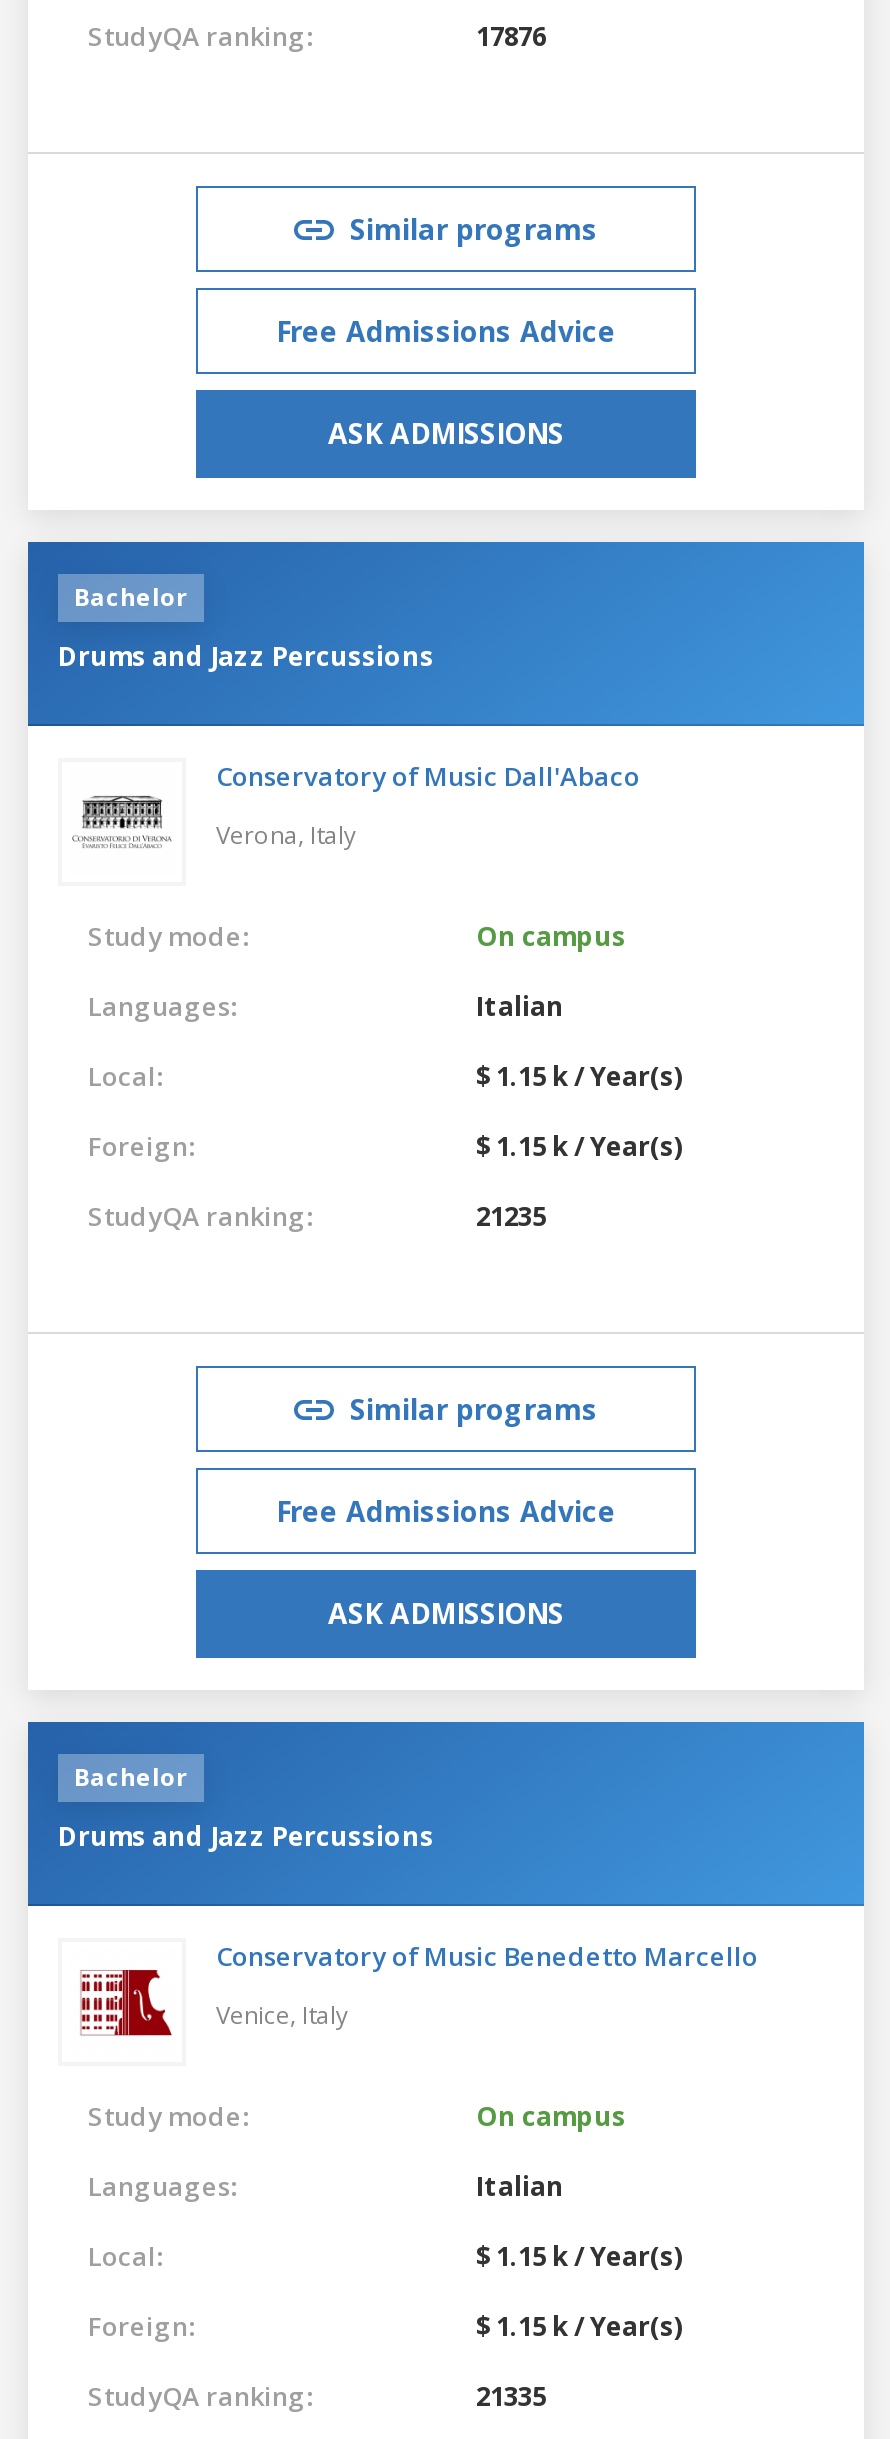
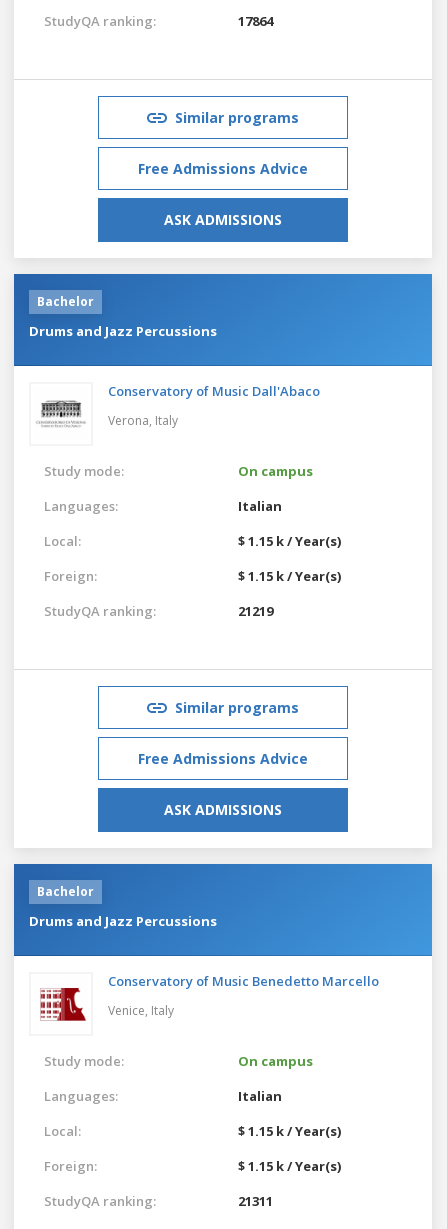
- 17876
+ 17864

- 21235
+ 21219

- 21335
+ 21311
